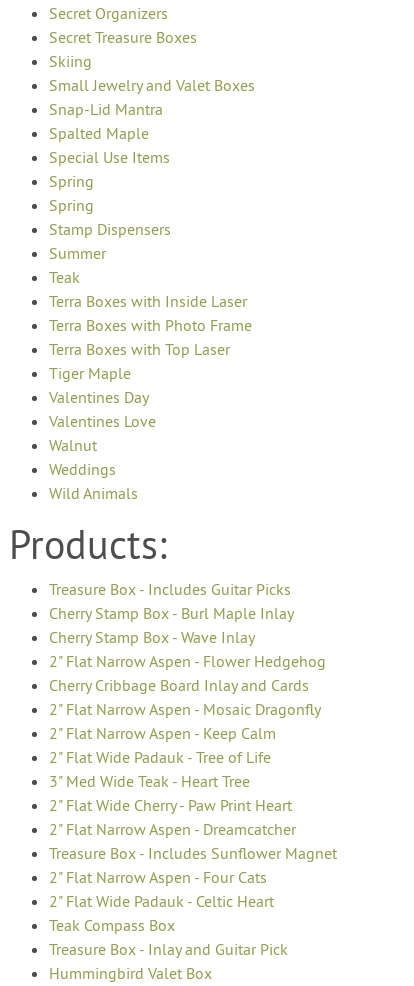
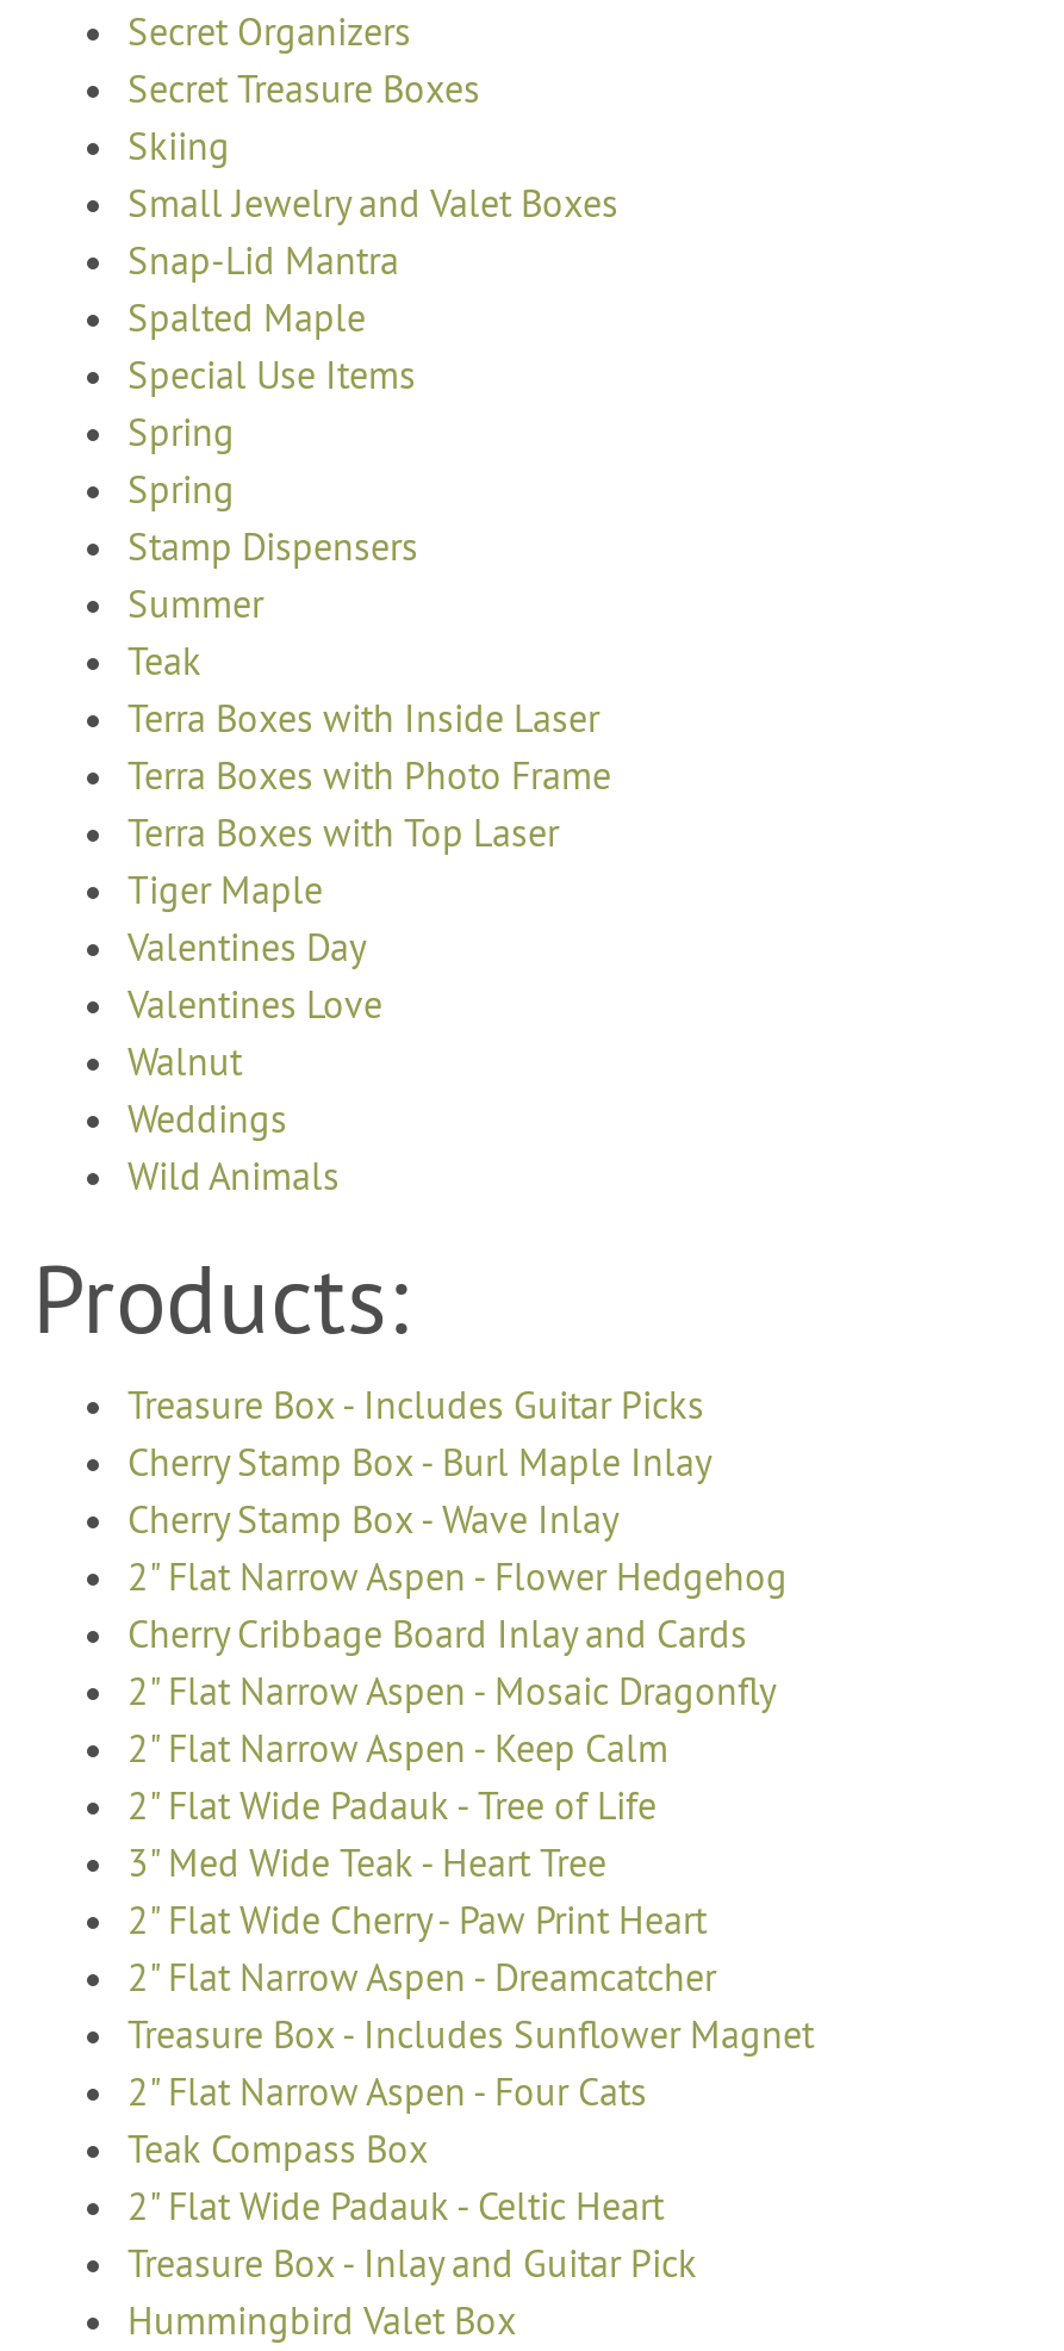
moved down: 2" Flat Wide Padauk - Celtic Heart

moved up: Teak Compass Box
